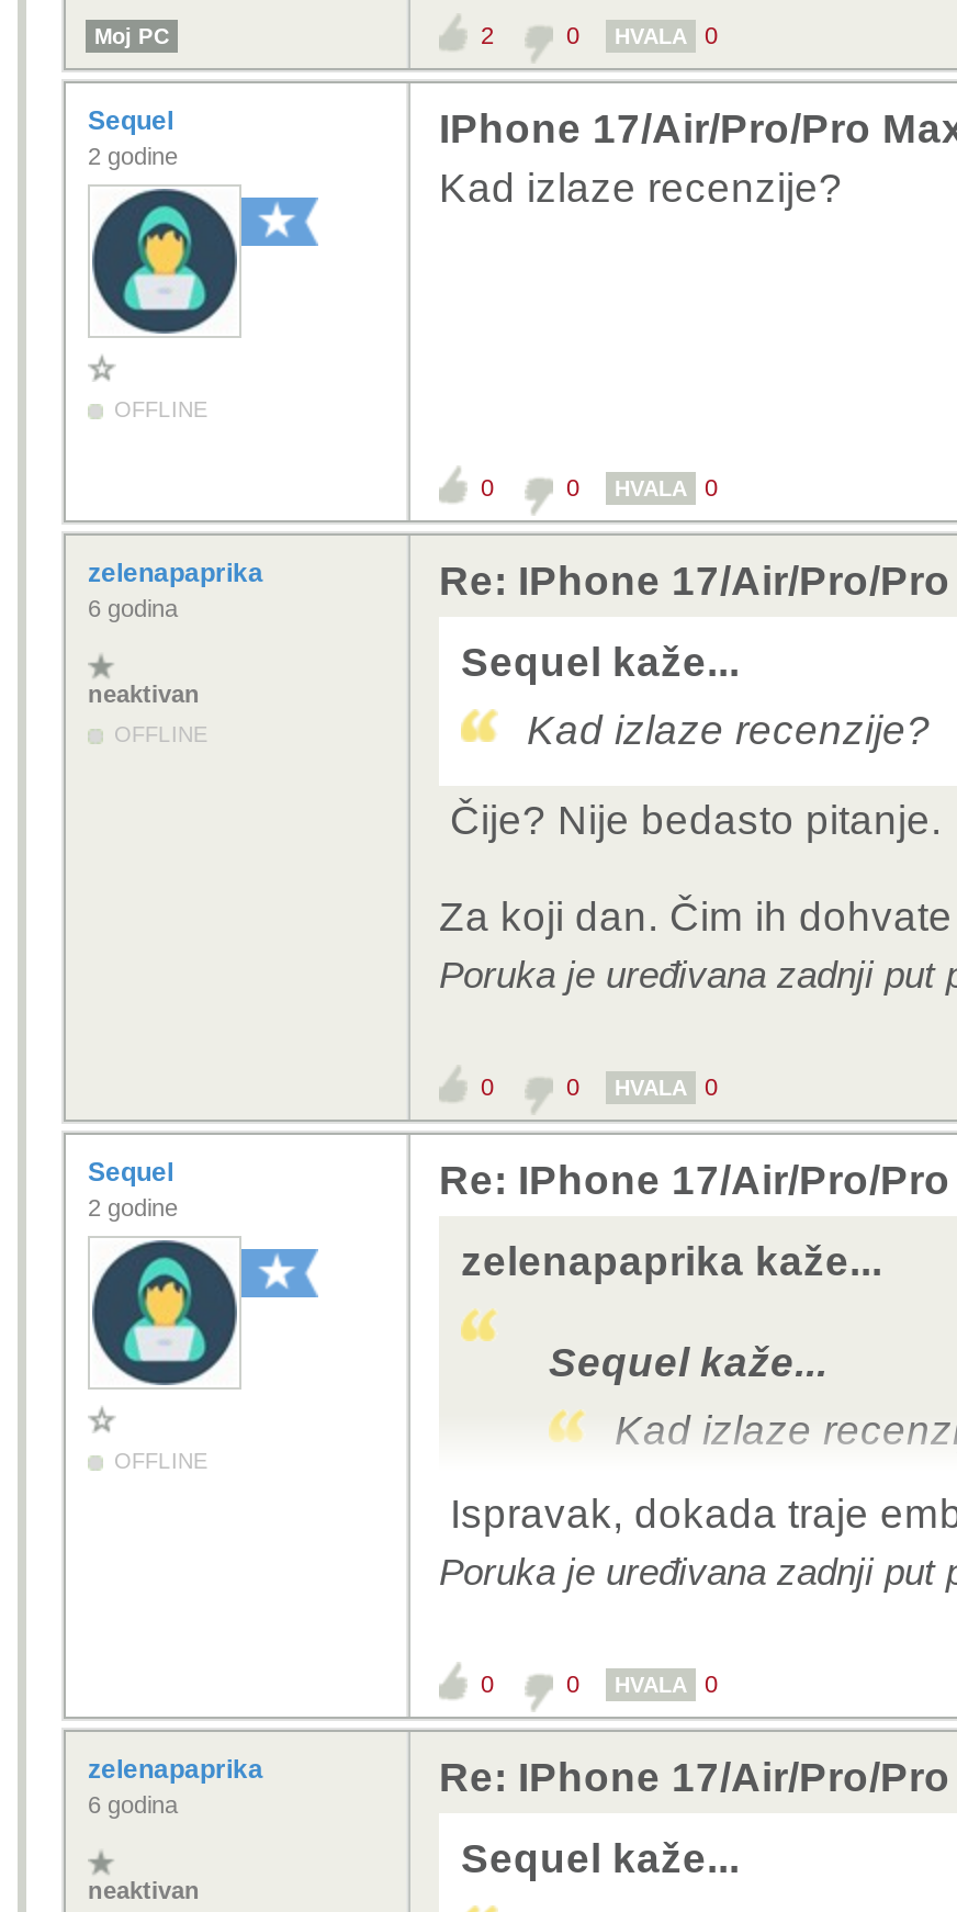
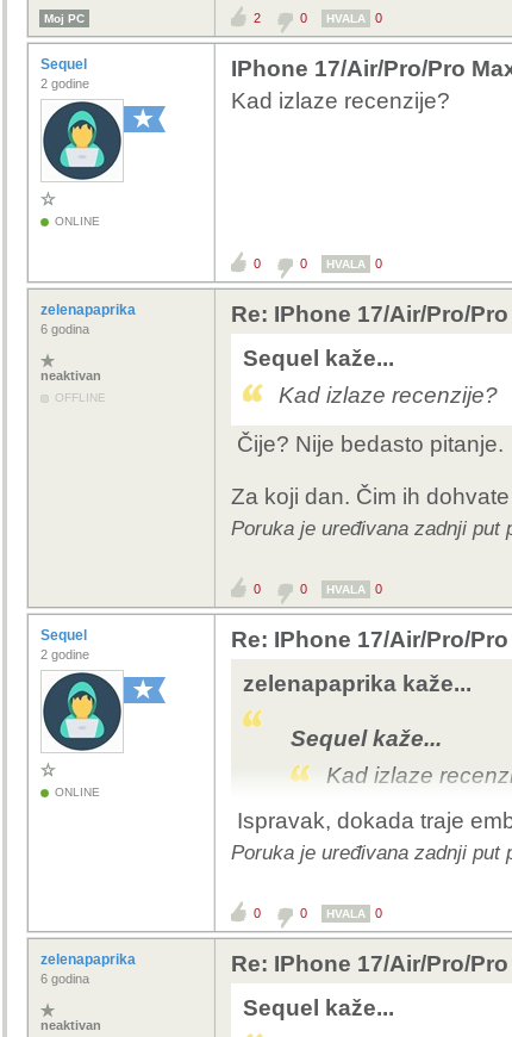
- OFFLINE
+ ONLINE

- OFFLINE
+ ONLINE
